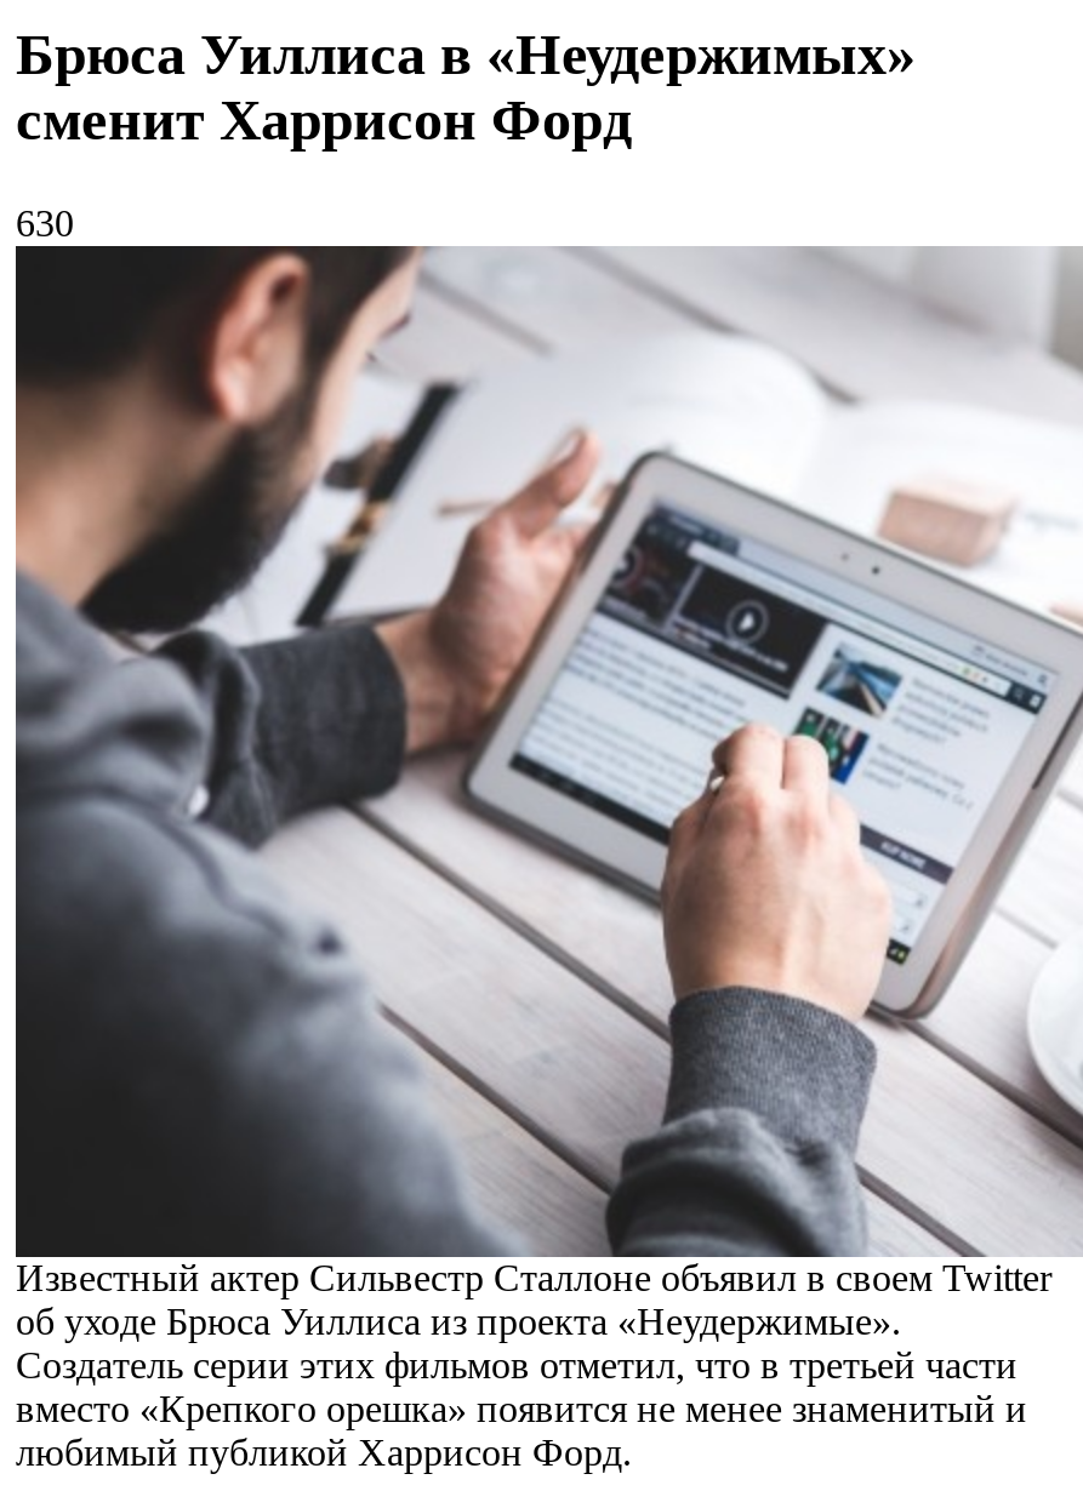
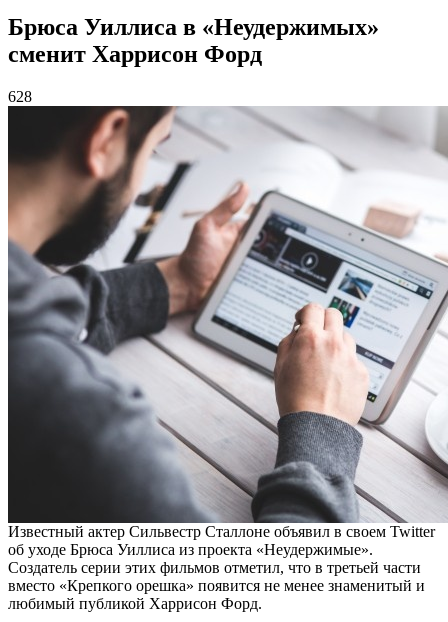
- 630
+ 628
